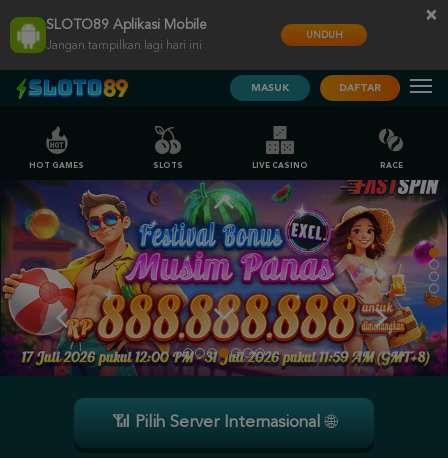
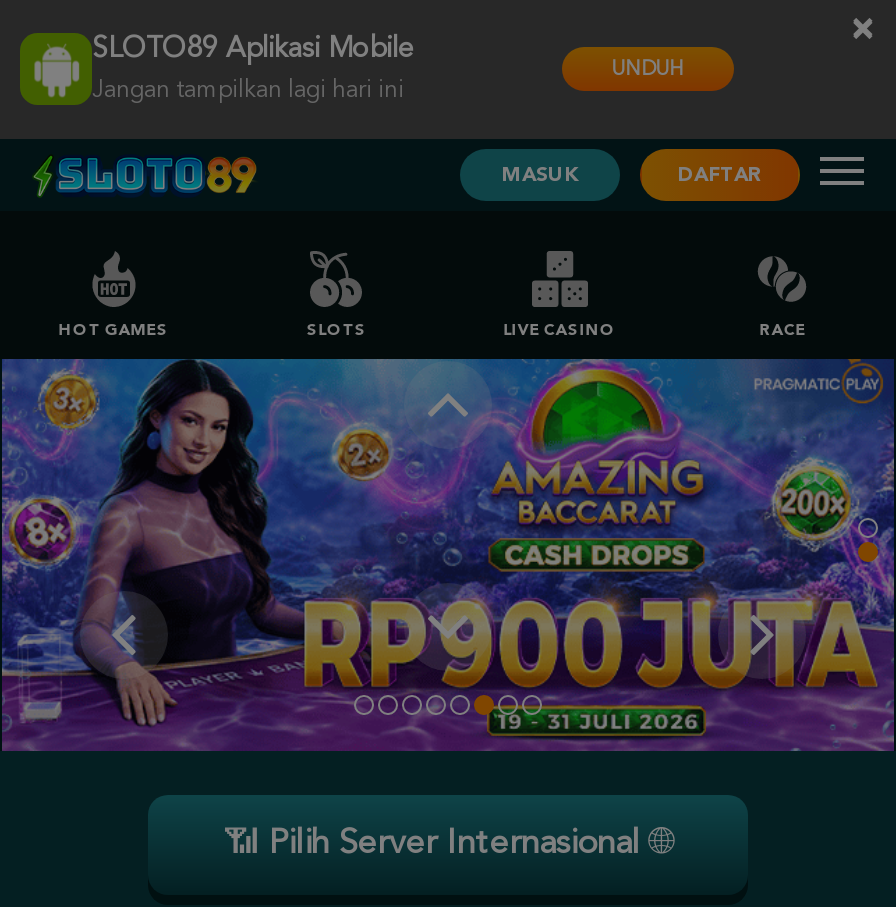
- [image]
+ [image]
